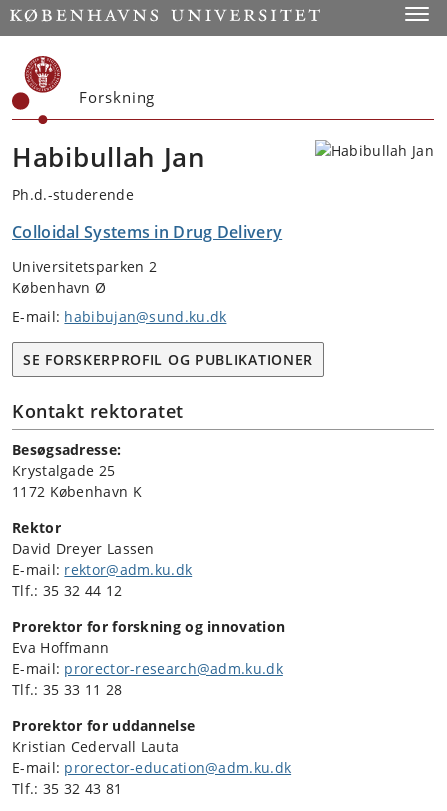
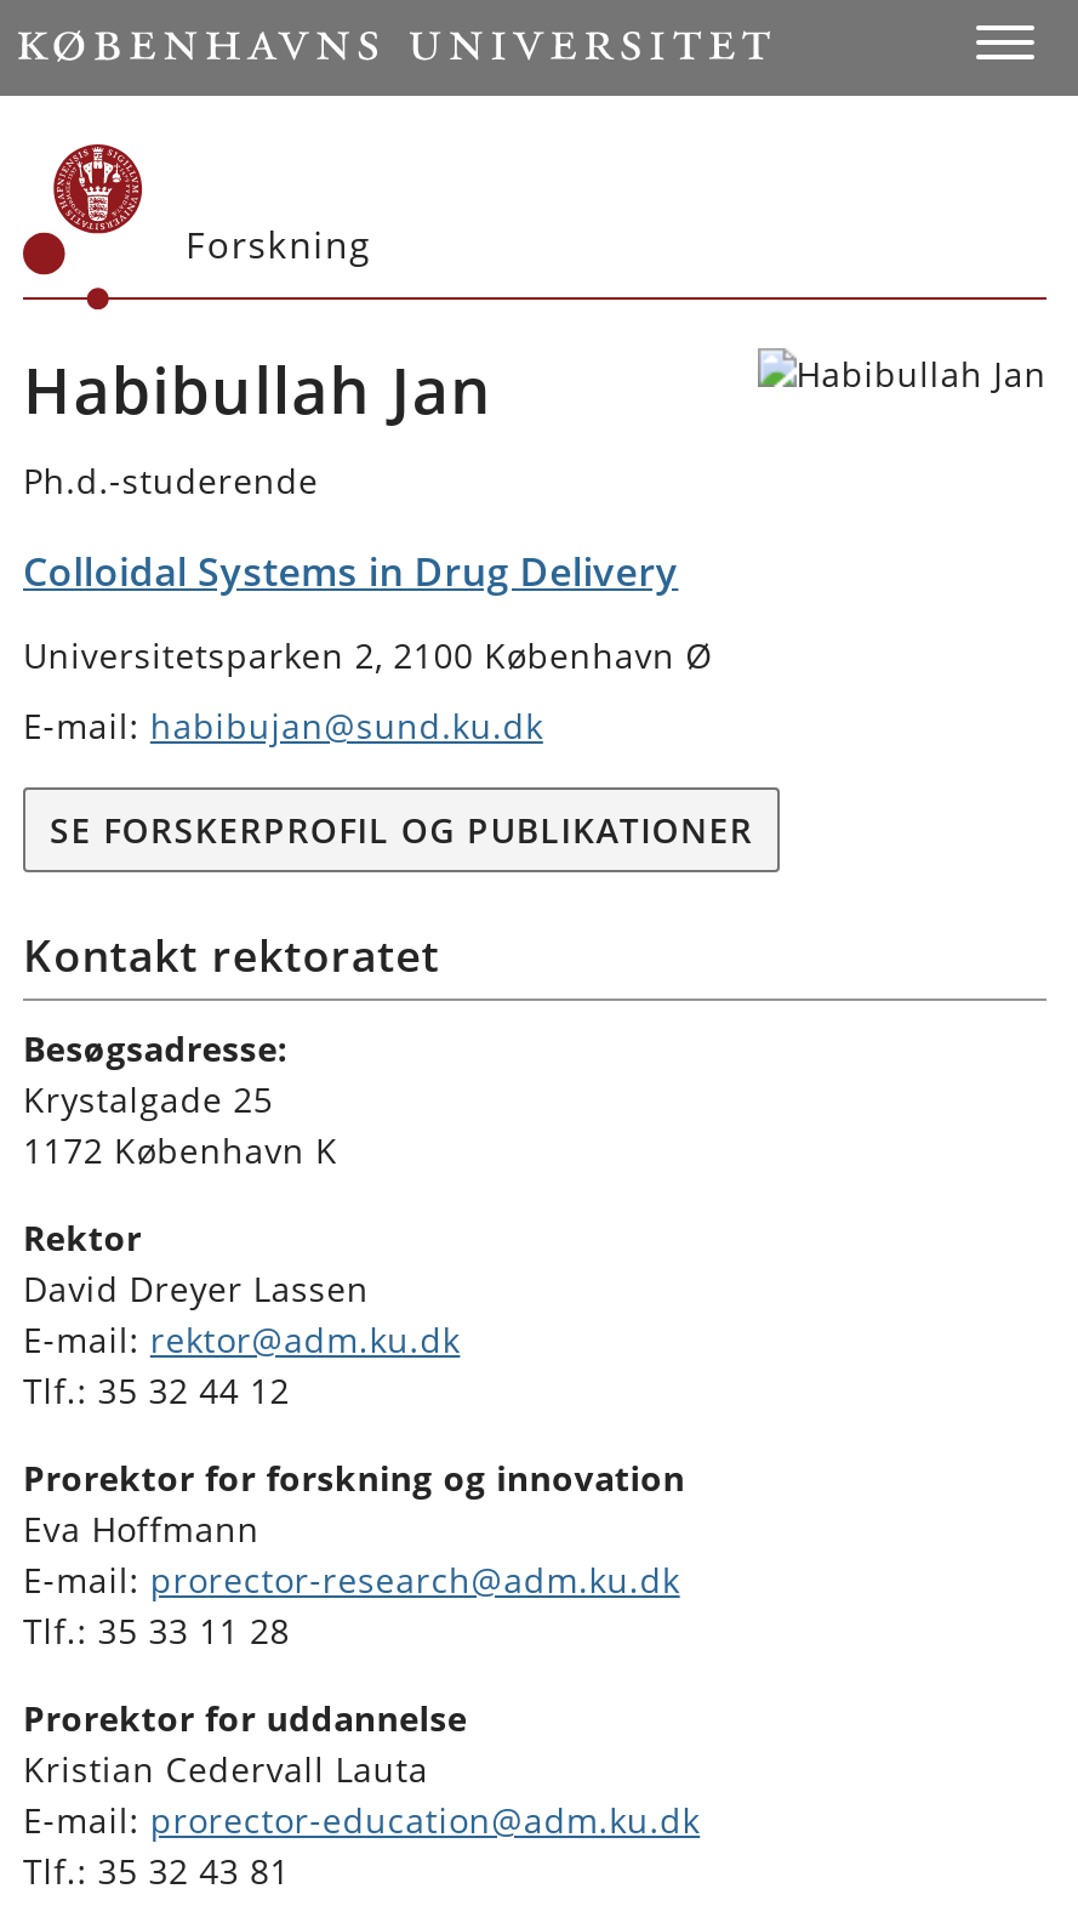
- Universitetsparken 2
- København Ø
+ Universitetsparken 2, 2100 København Ø
